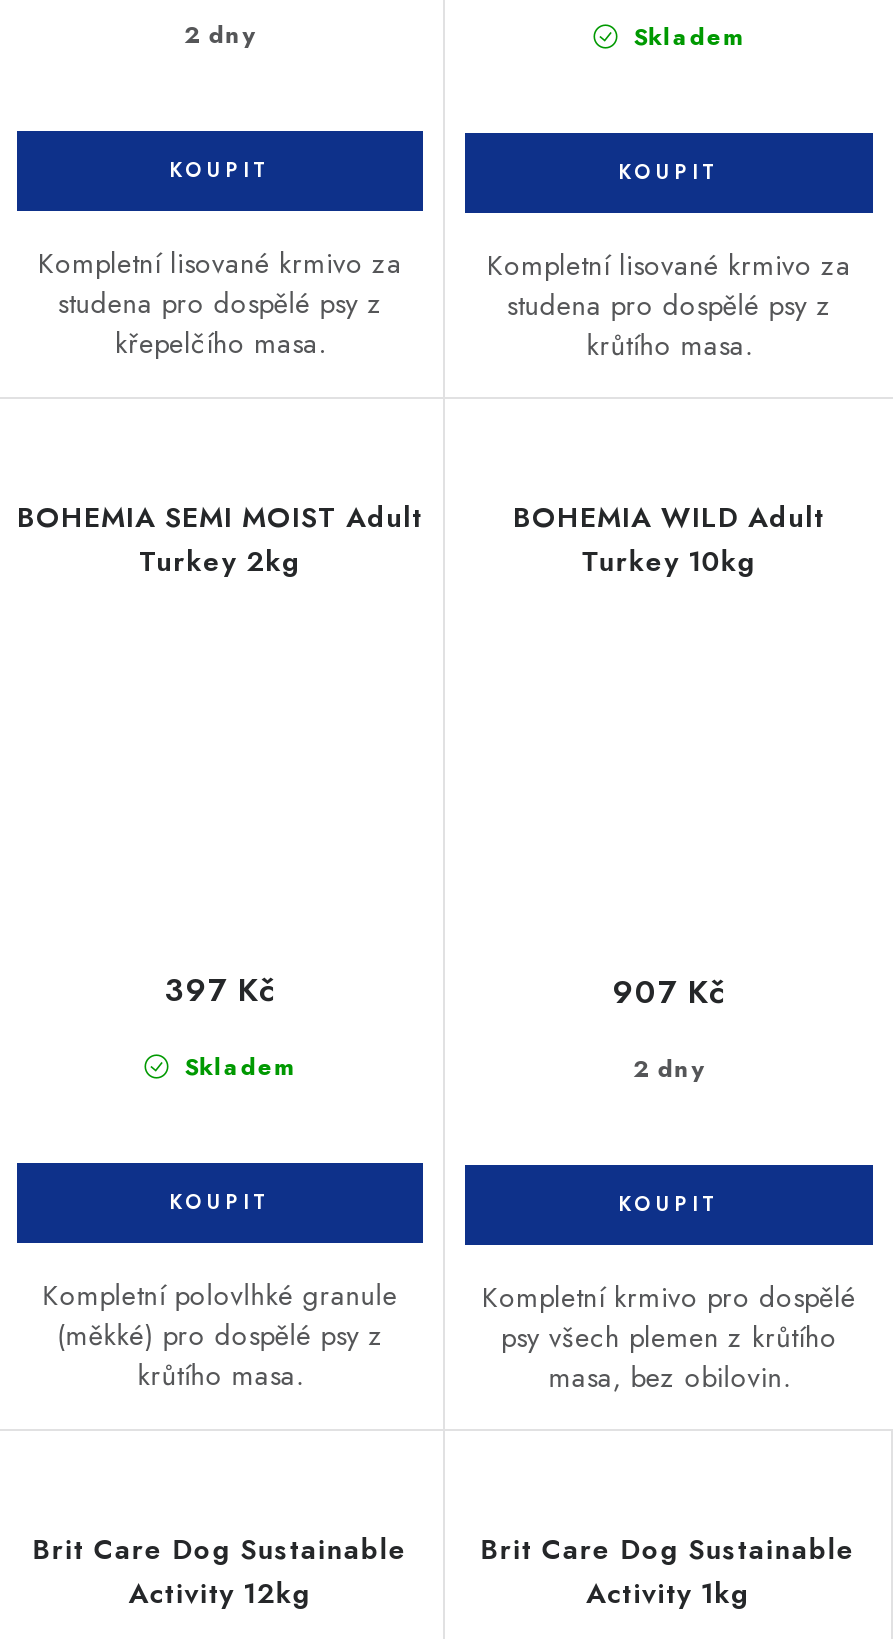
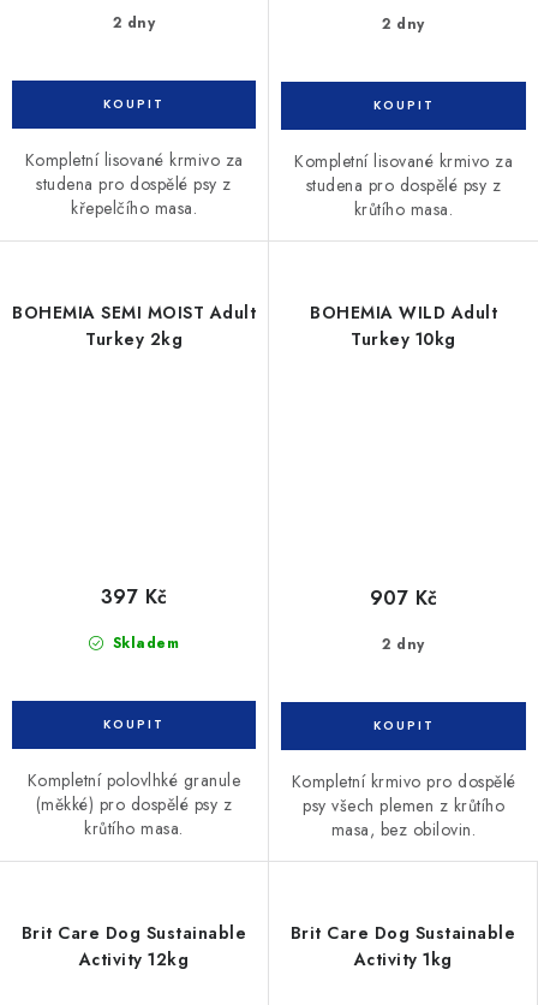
- Skladem
+ 2 dny
